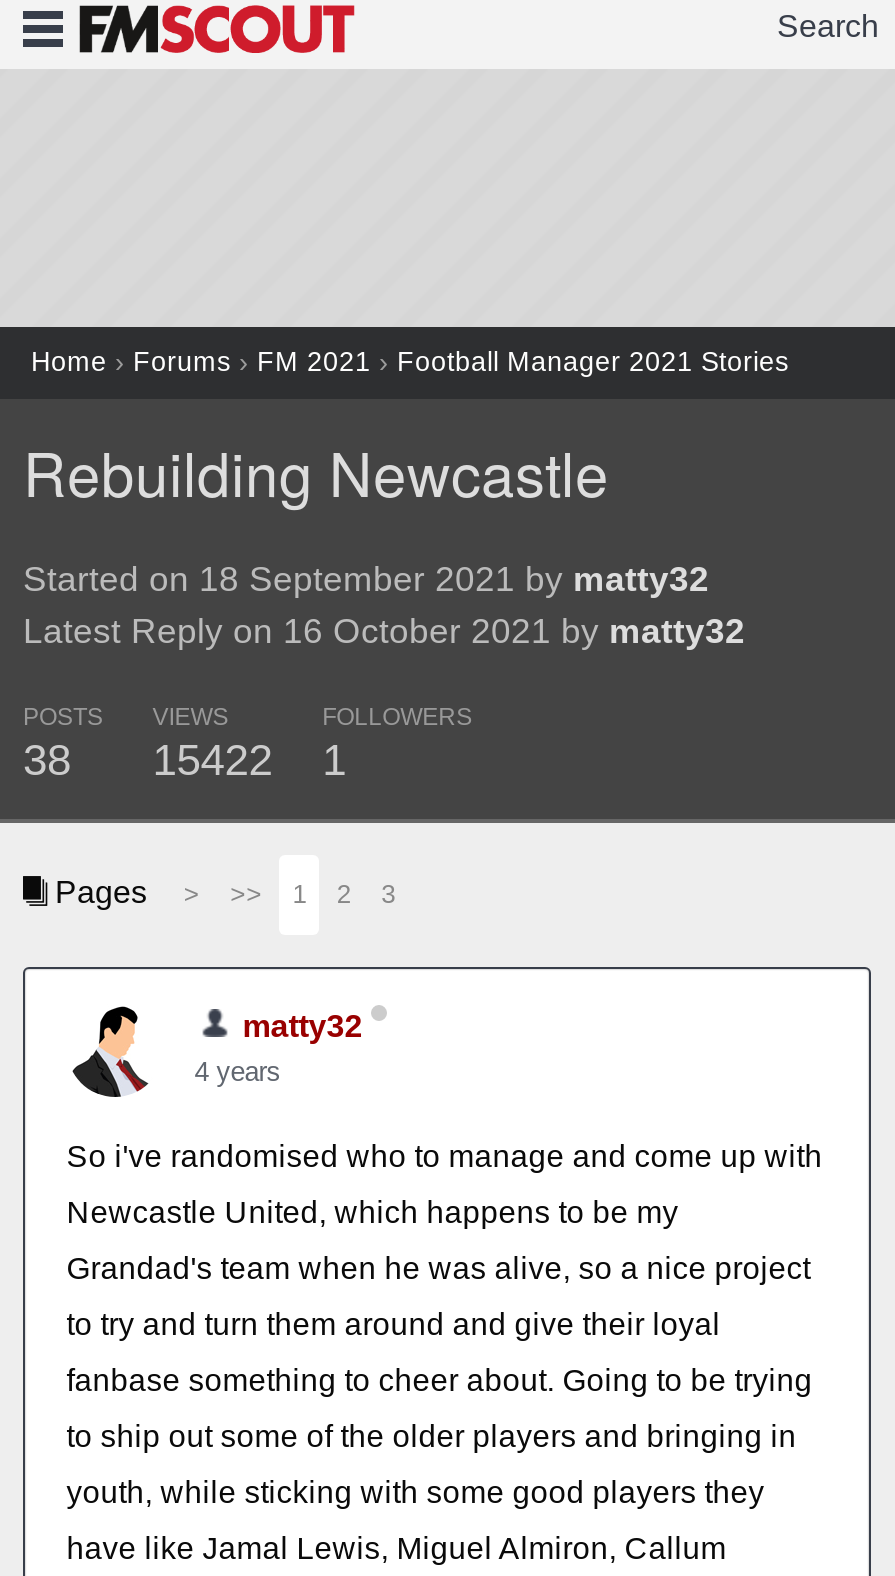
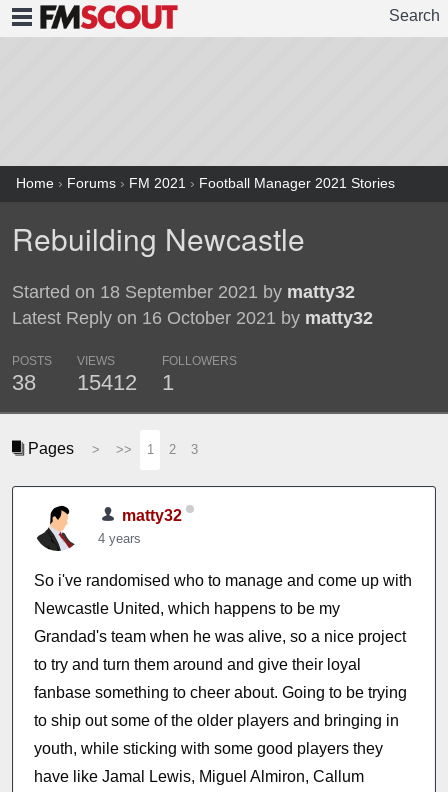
- 38 15422 1
+ 38 15412 1
